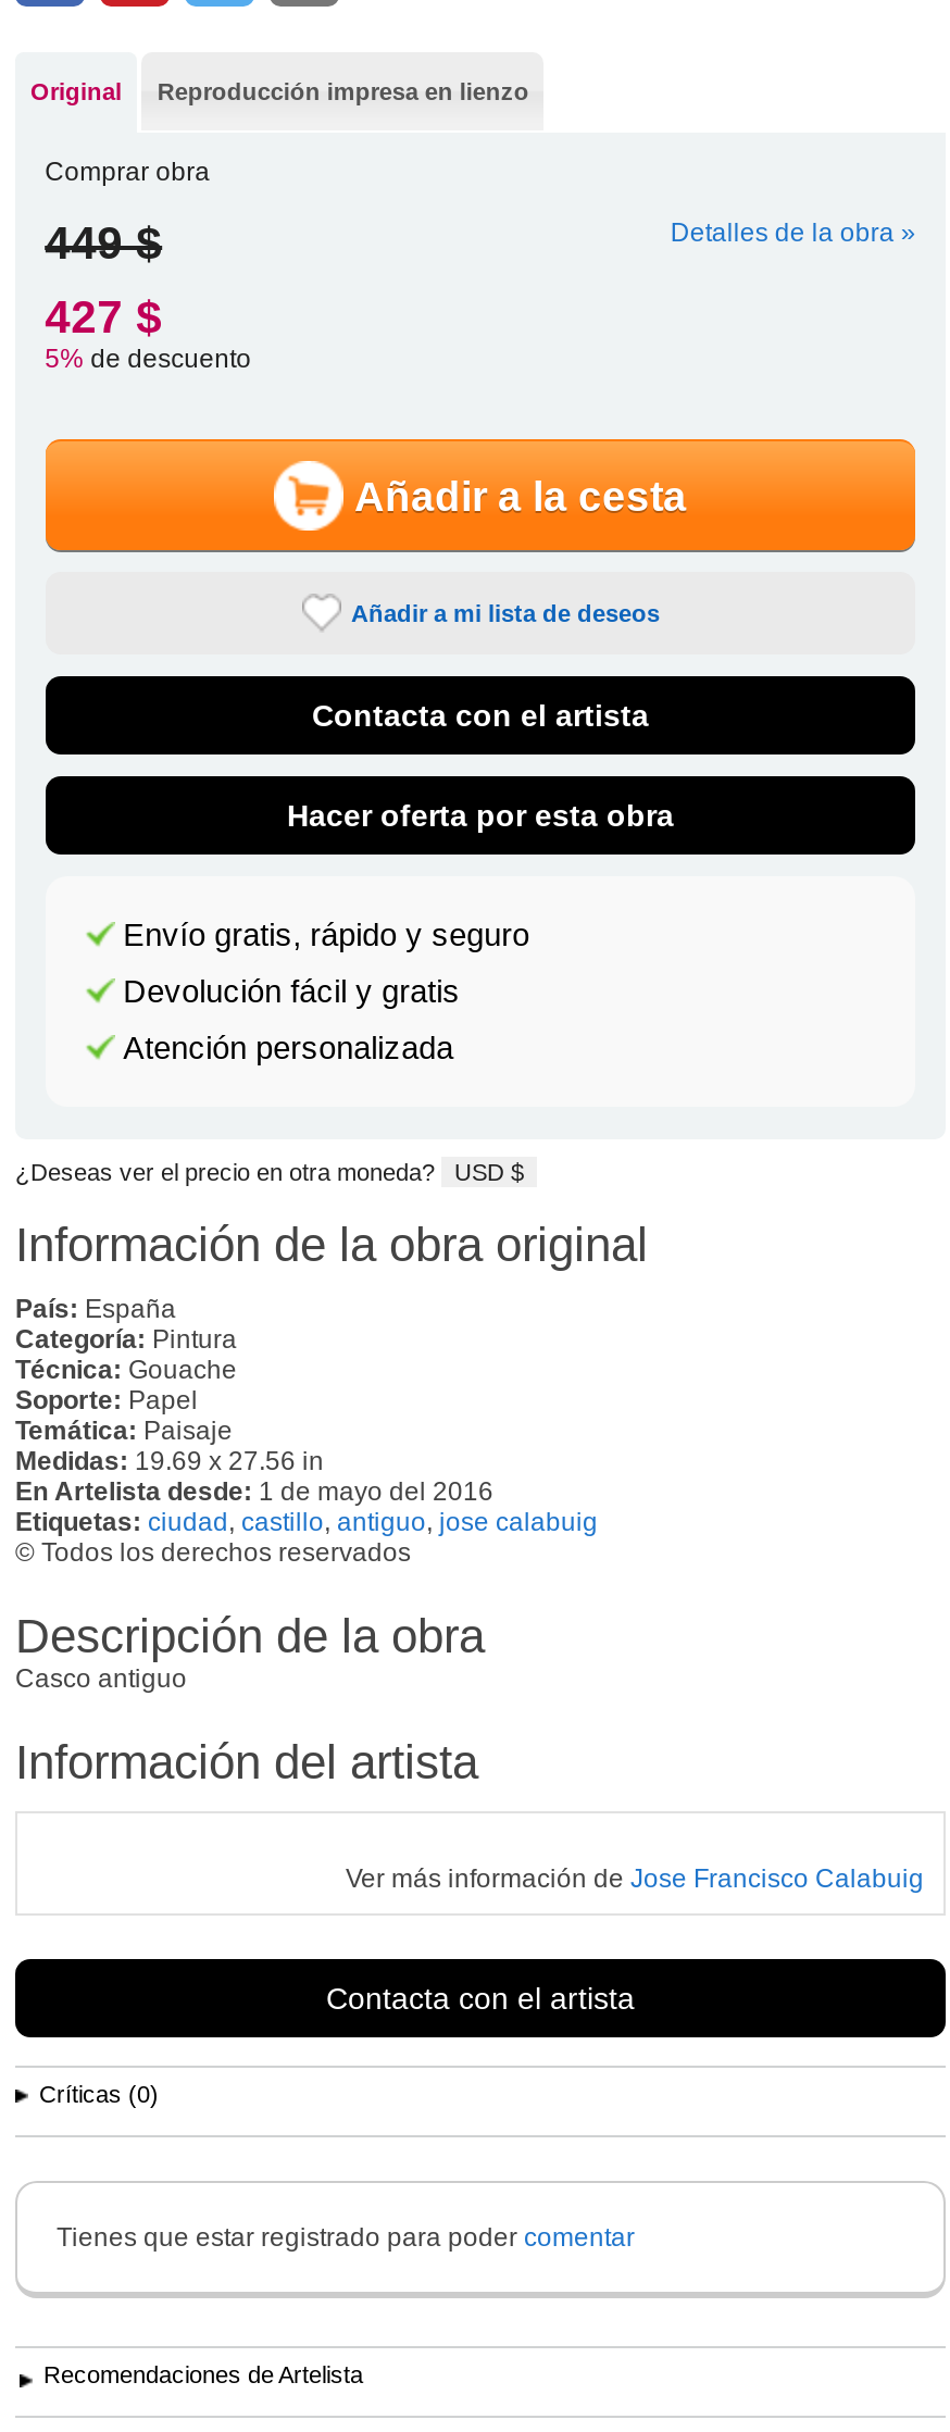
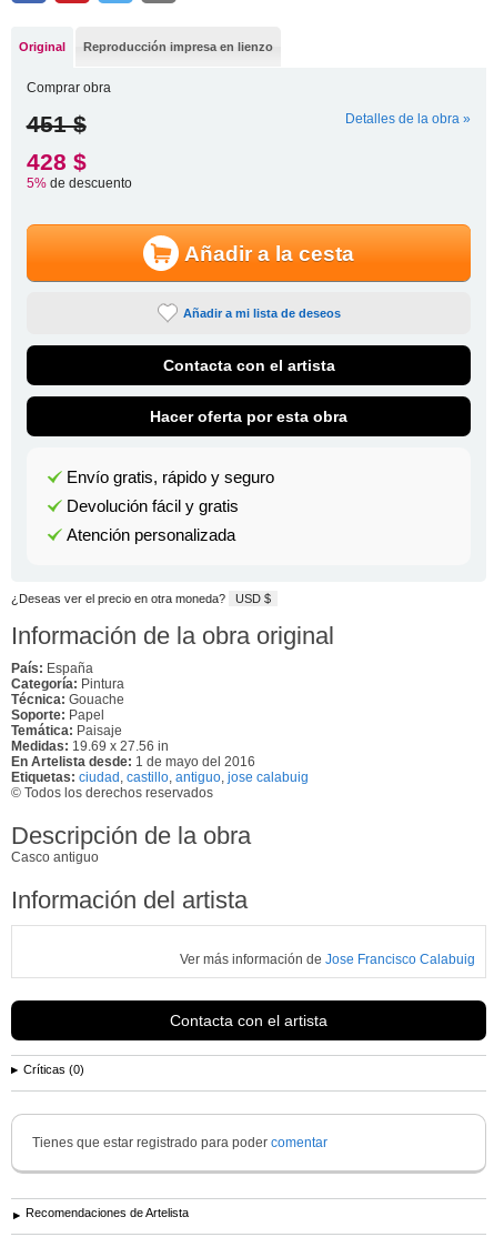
- 449 $
+ 451 $

- 427 $
+ 428 $
